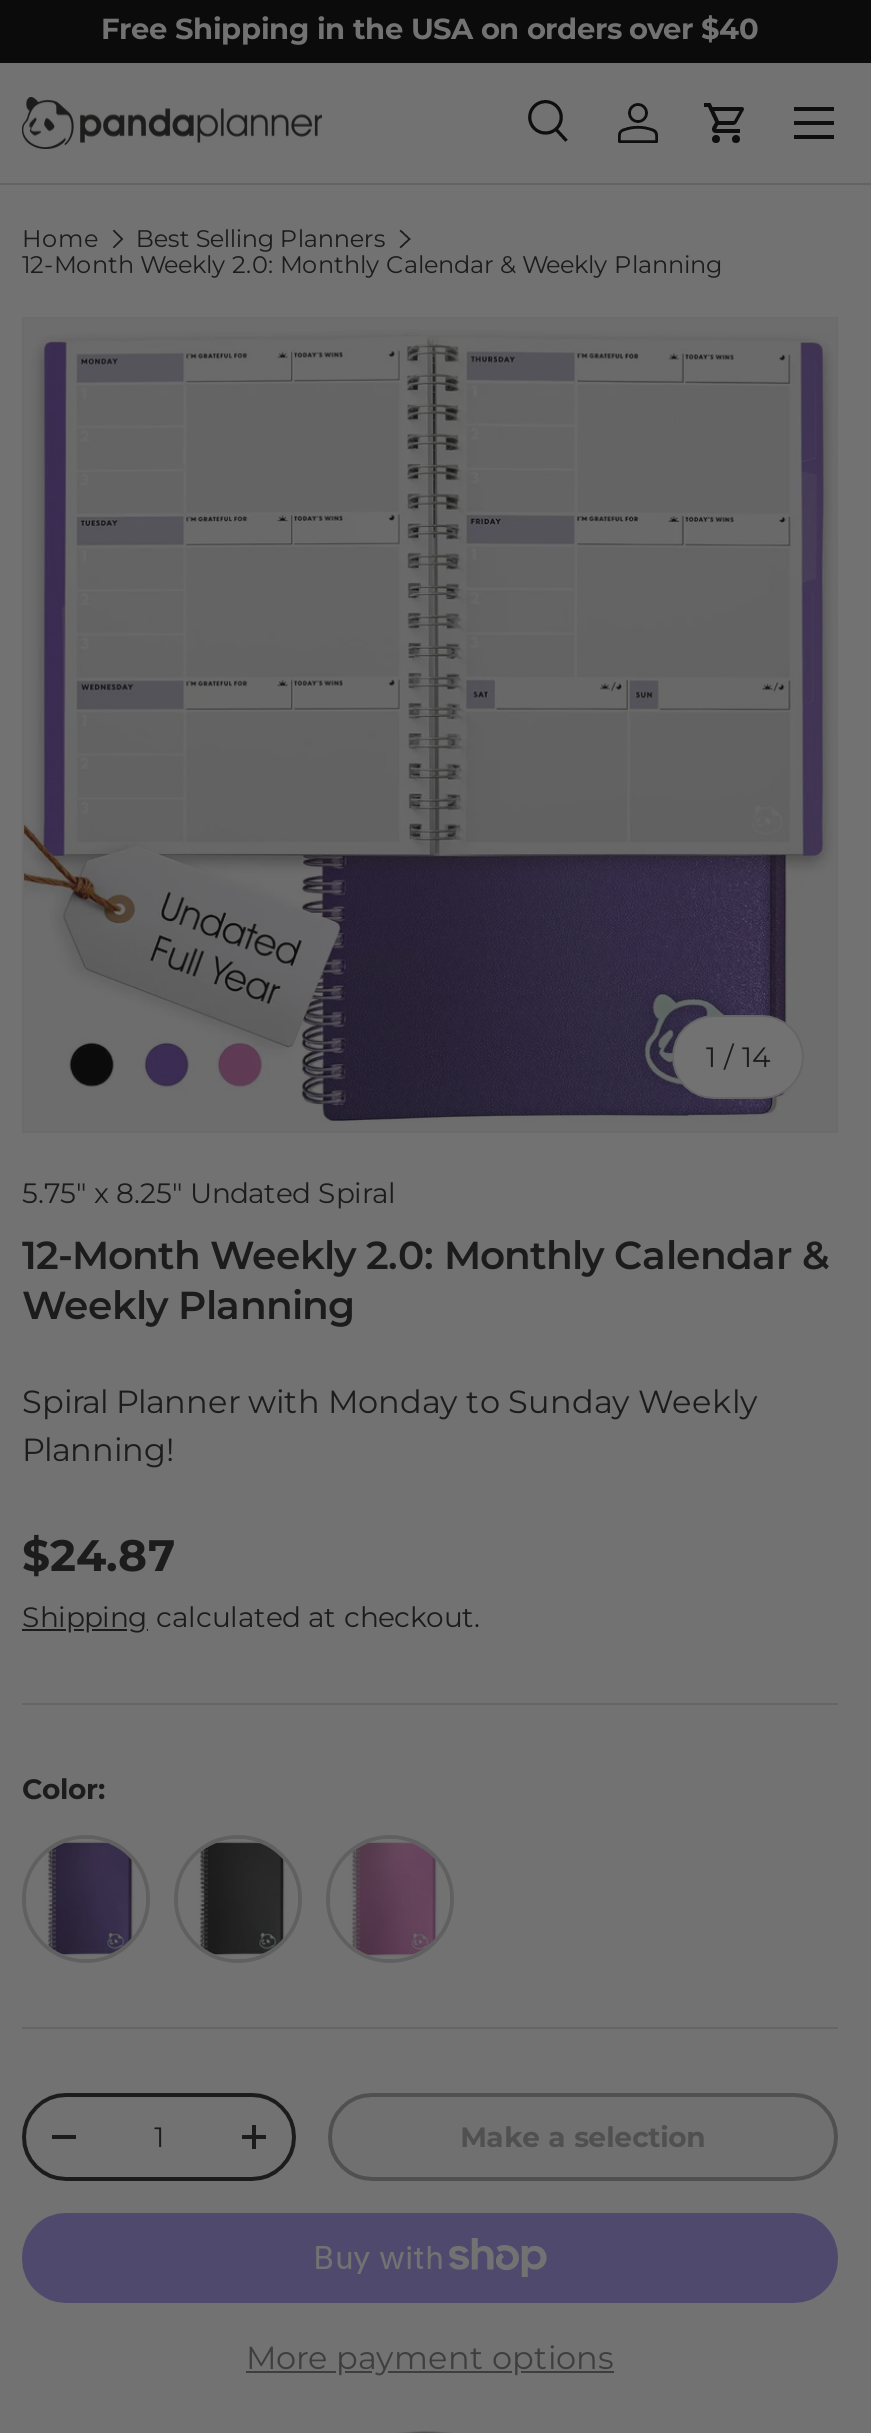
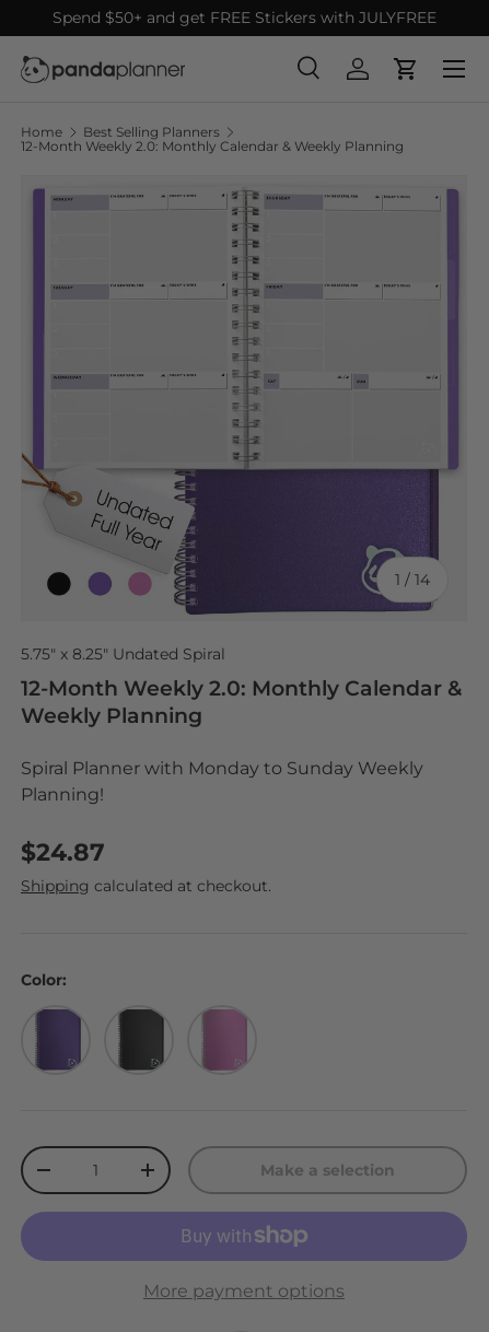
- Free Shipping in the USA on orders over $40
+ Spend $50+ and get FREE Stickers with JULYFREE
